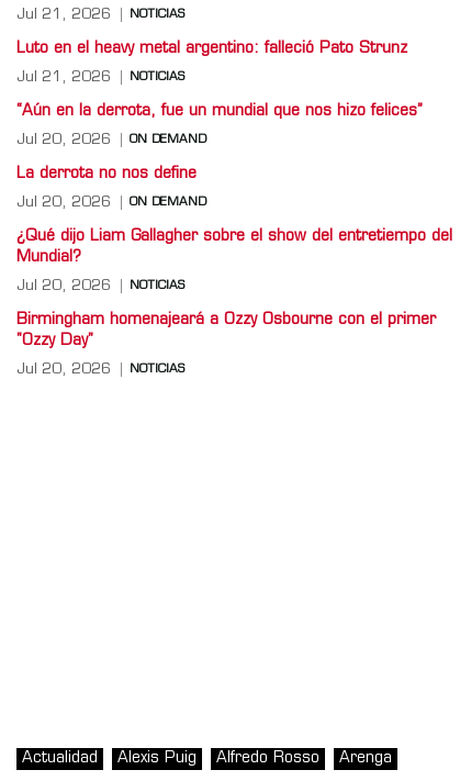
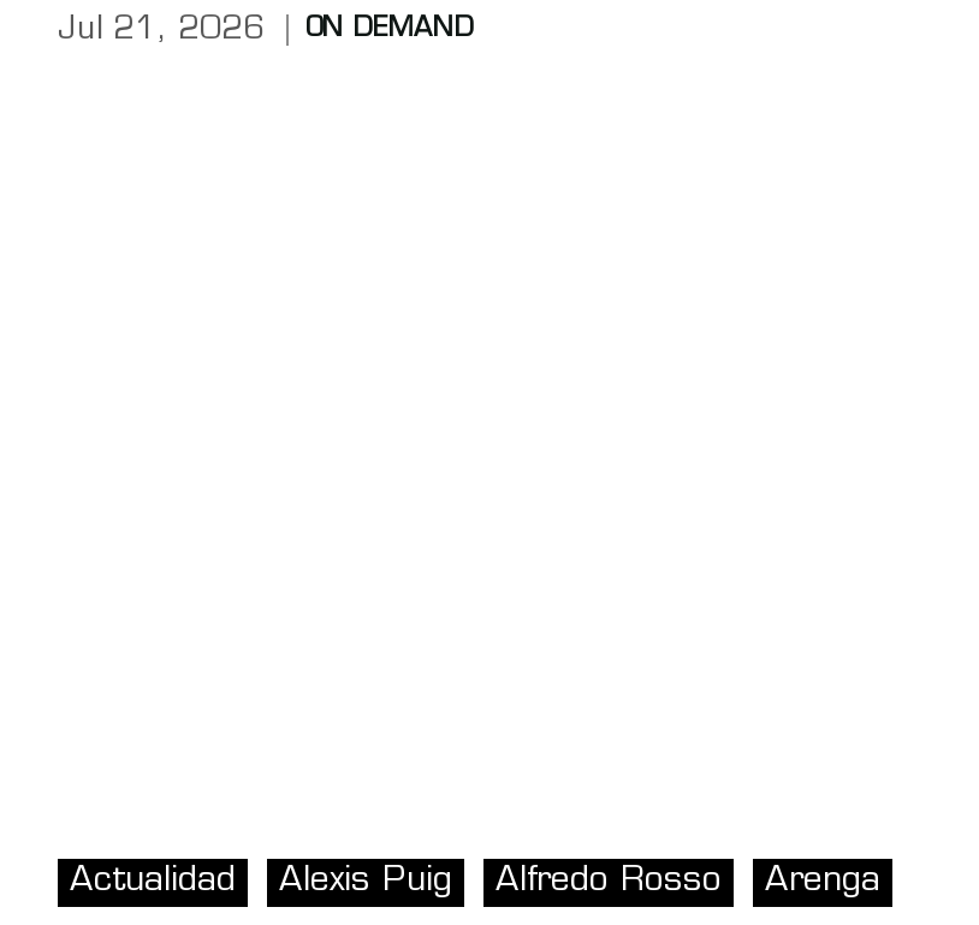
- NOTICIAS
- Luto en el heavy metal argentino: falleció Pato Strunz
- Jul 21, 2026
- NOTICIAS
- “Aún en la derrota, fue un mundial que nos hizo felices”
- Jul 20, 2026

- La derrota no nos define
- Jul 20, 2026
- ON DEMAND
- ¿Qué dijo Liam Gallagher sobre el show del entretiempo del
- Mundial?
- Jul 20, 2026
- NOTICIAS
- Birmingham homenajeará a Ozzy Osbourne con el primer
- "Ozzy Day"
- Jul 20, 2026
- NOTICIAS
